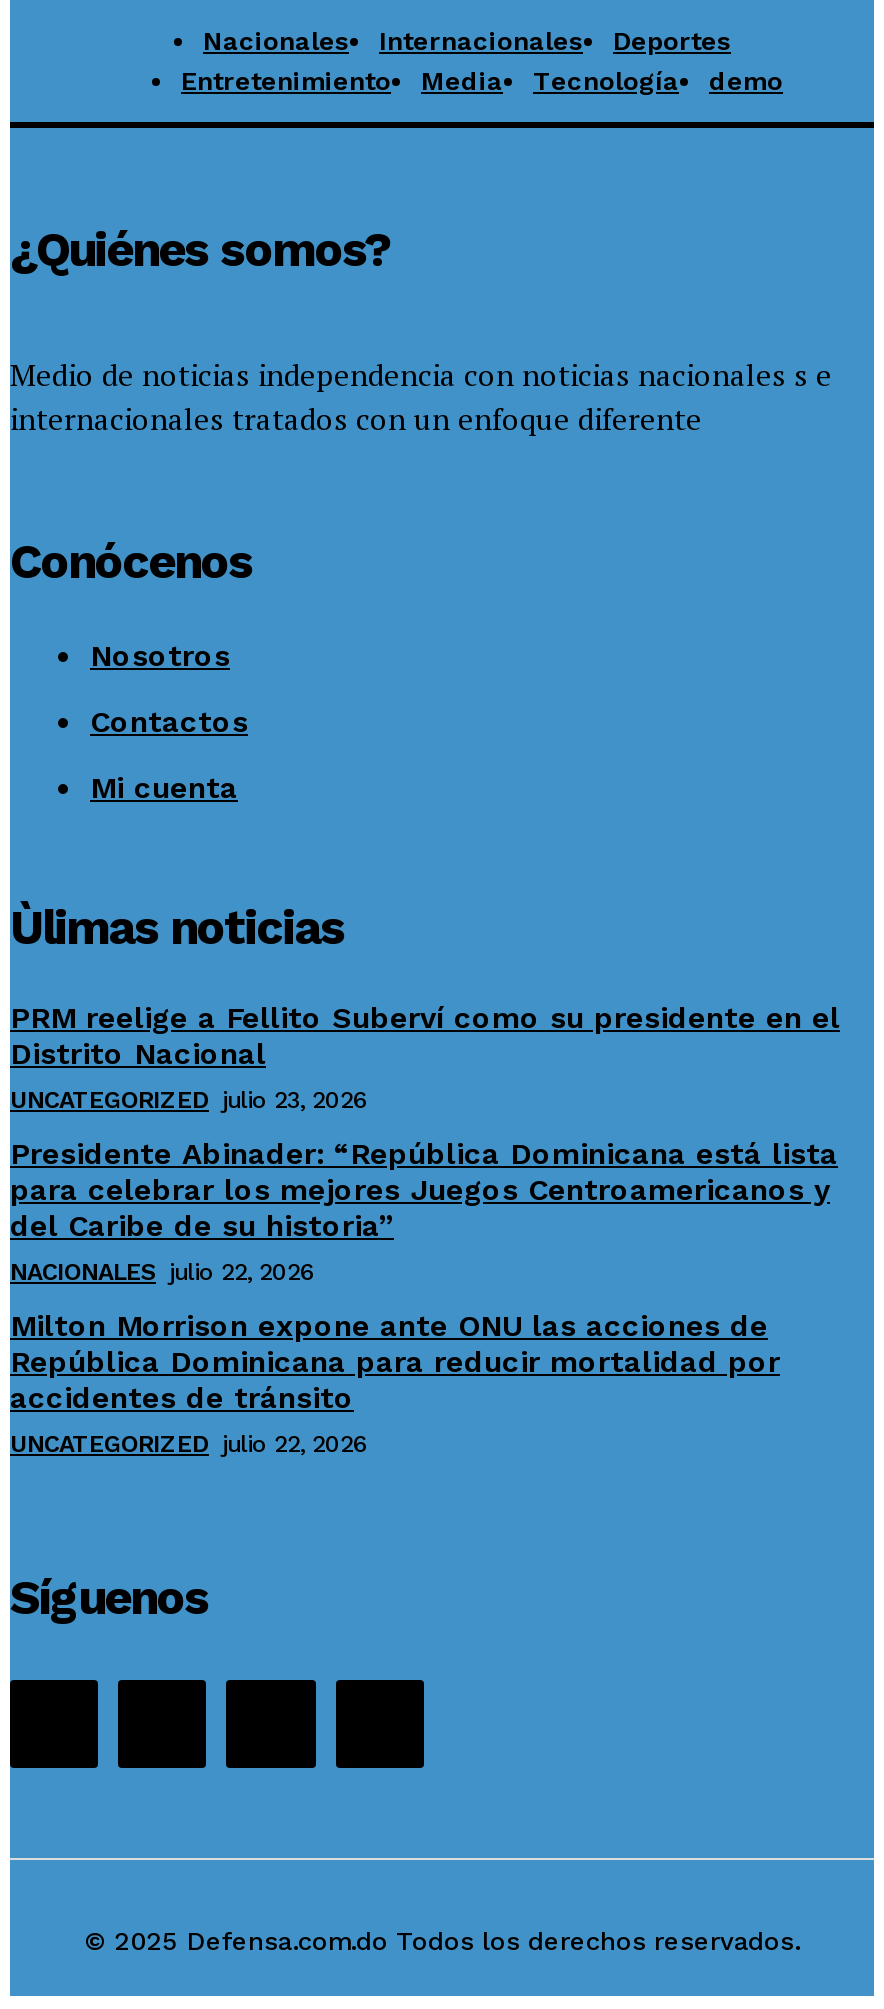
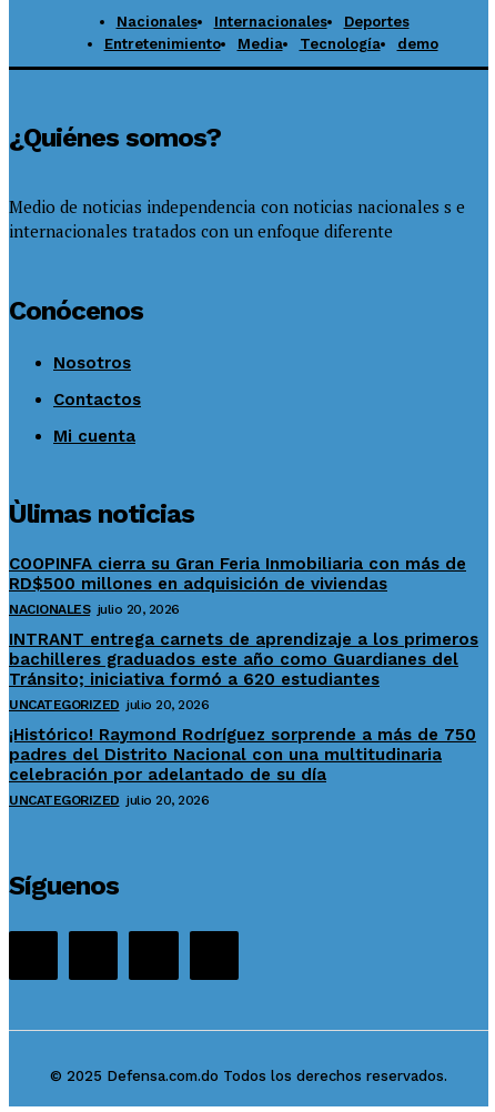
- PRM reelige a Fellito Suberví como su presidente en el
- Distrito Nacional
- UNCATEGORIZED julio 23, 2026
+ COOPINFA cierra su Gran Feria Inmobiliaria con más de
+ RD$500 millones en adquisición de viviendas
+ NACIONALES julio 20, 2026

- Presidente Abinader: “República Dominicana está lista
- para celebrar los mejores Juegos Centroamericanos y
- del Caribe de su historia”
- NACIONALES julio 22, 2026
+ INTRANT entrega carnets de aprendizaje a los primeros
+ bachilleres graduados este año como Guardianes del
+ Tránsito; iniciativa formó a 620 estudiantes
+ UNCATEGORIZED julio 20, 2026

- Milton Morrison expone ante ONU las acciones de
- República Dominicana para reducir mortalidad por
- accidentes de tránsito
- UNCATEGORIZED julio 22, 2026
+ ¡Histórico! Raymond Rodríguez sorprende a más de 750
+ padres del Distrito Nacional con una multitudinaria
+ celebración por adelantado de su día
+ UNCATEGORIZED julio 20, 2026
